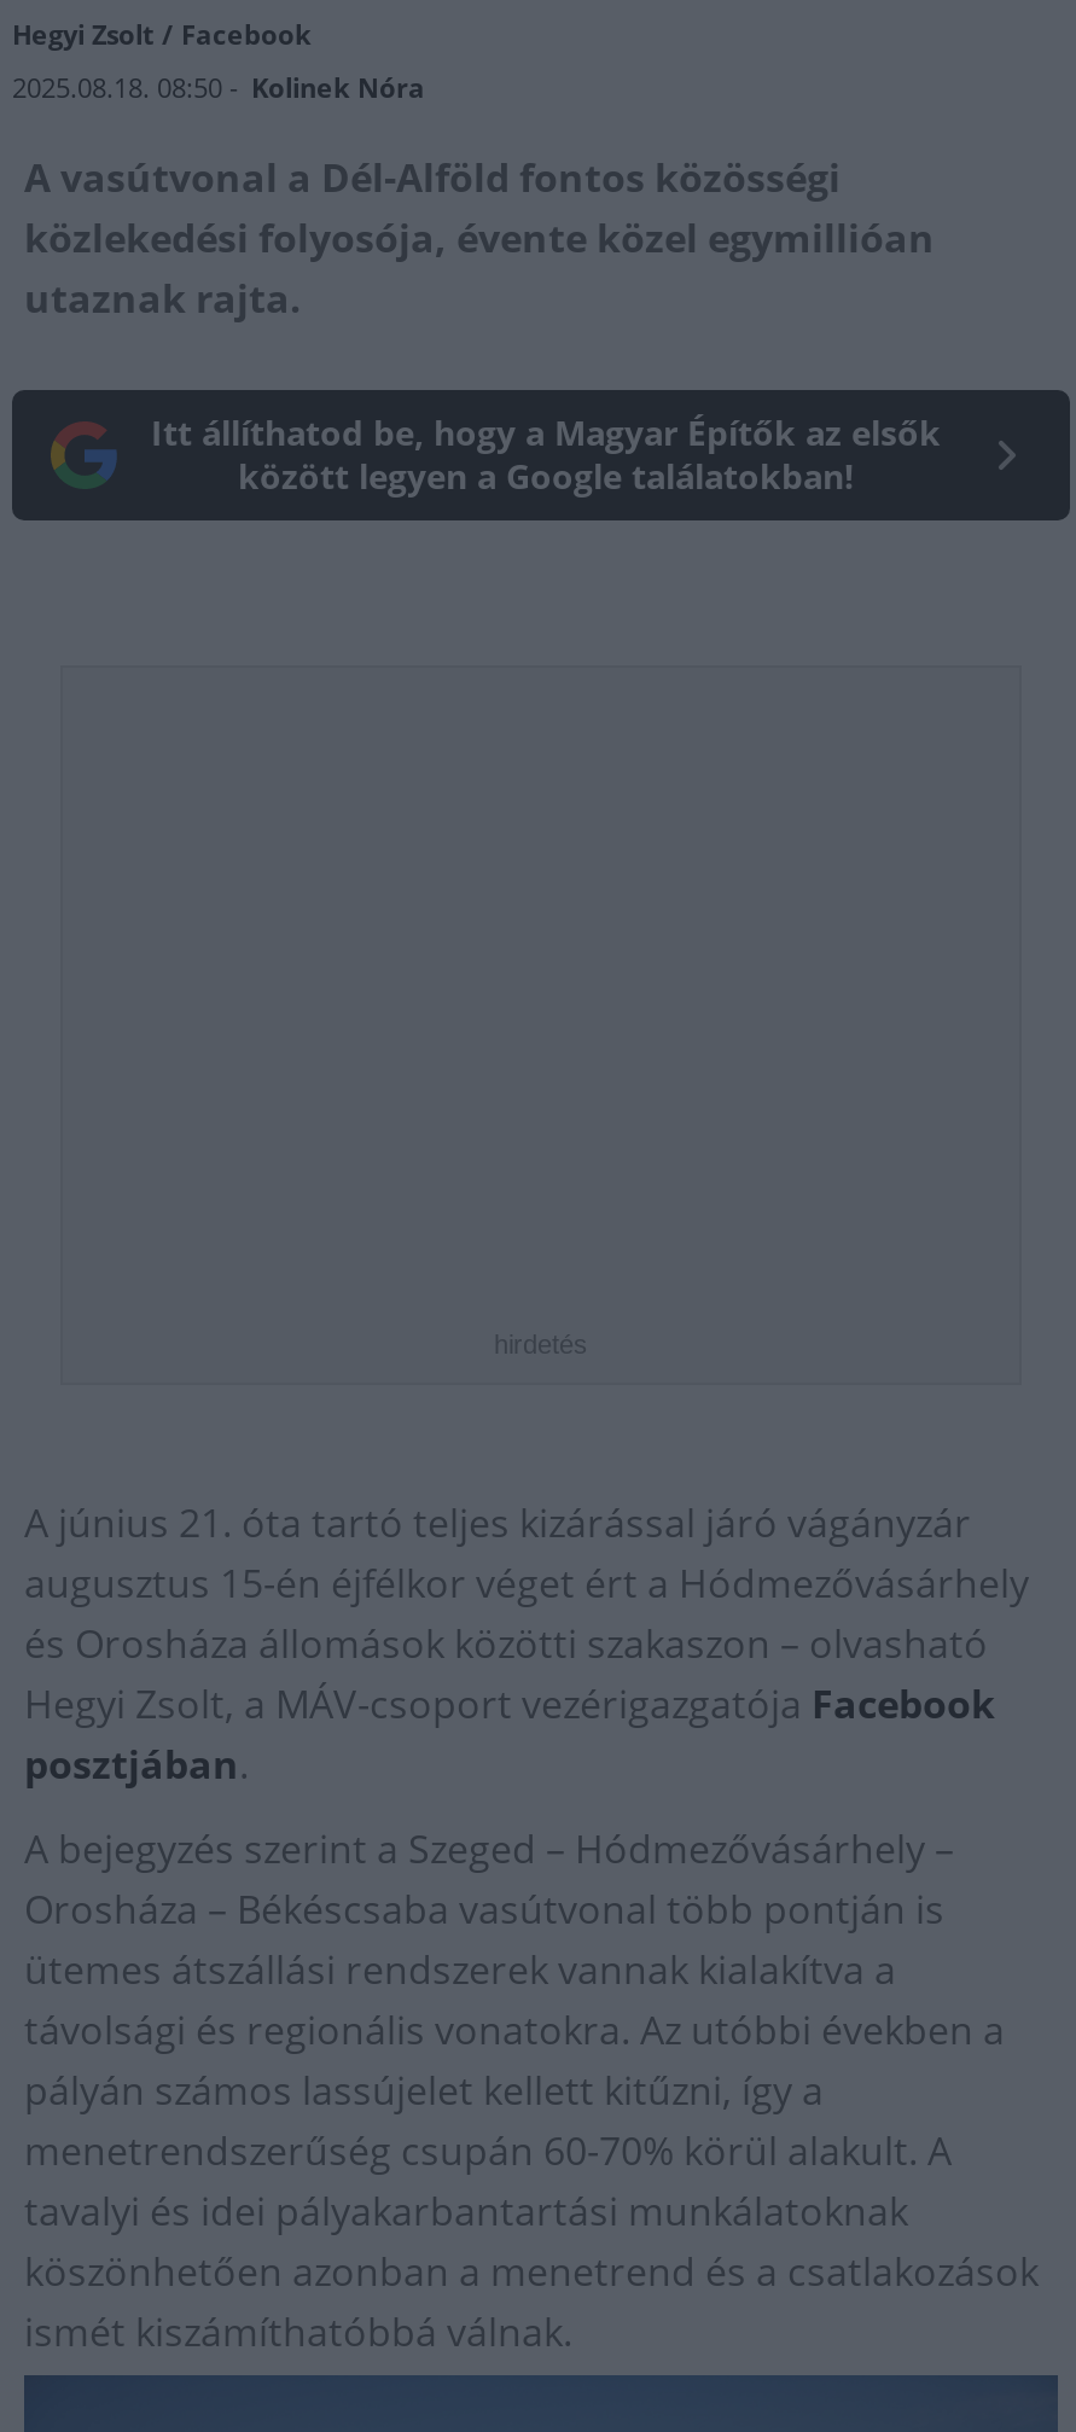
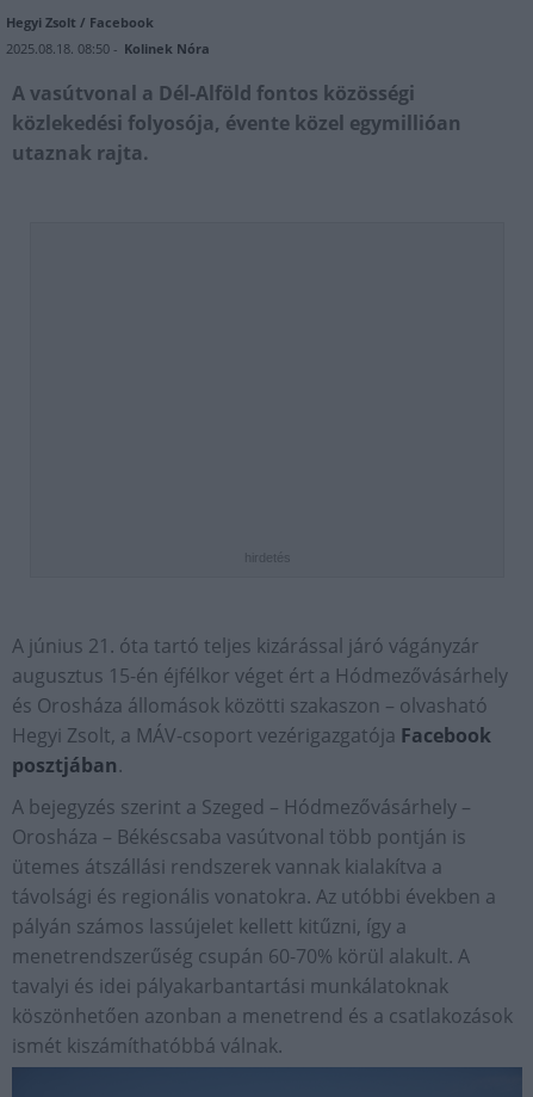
- Itt állíthatod be, hogy a Magyar Építők az elsők
- között legyen a Google találatokban!
